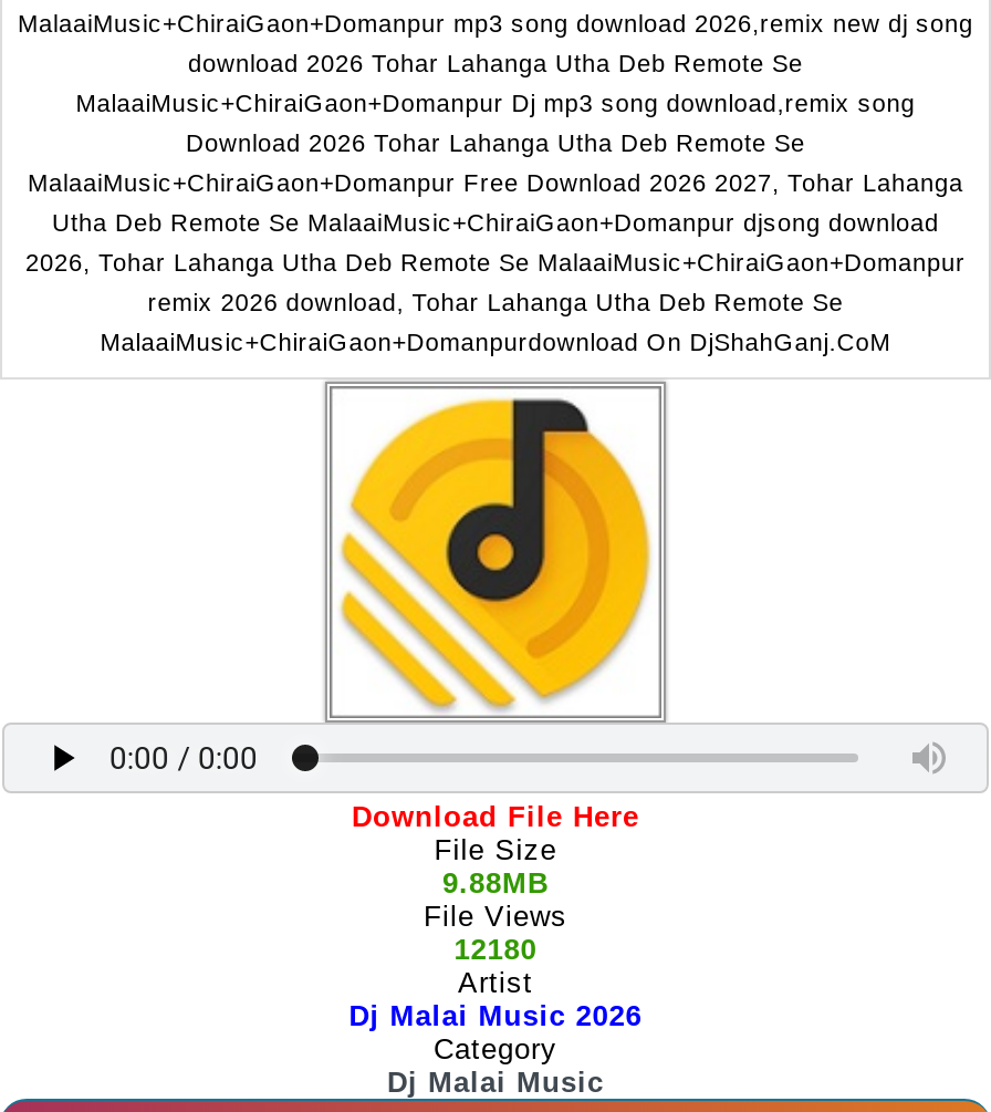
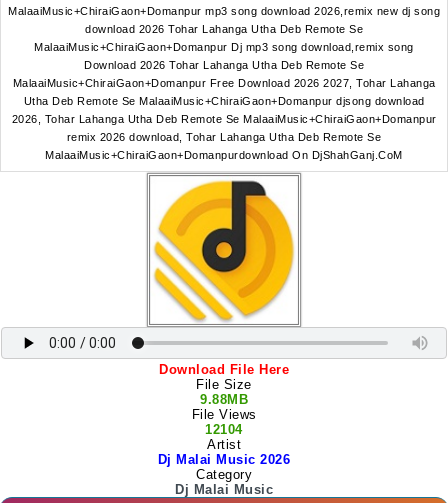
- 12180
+ 12104
